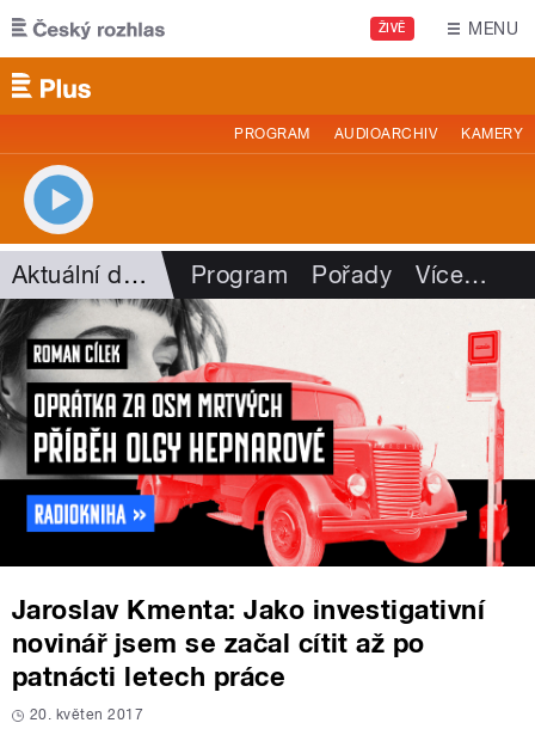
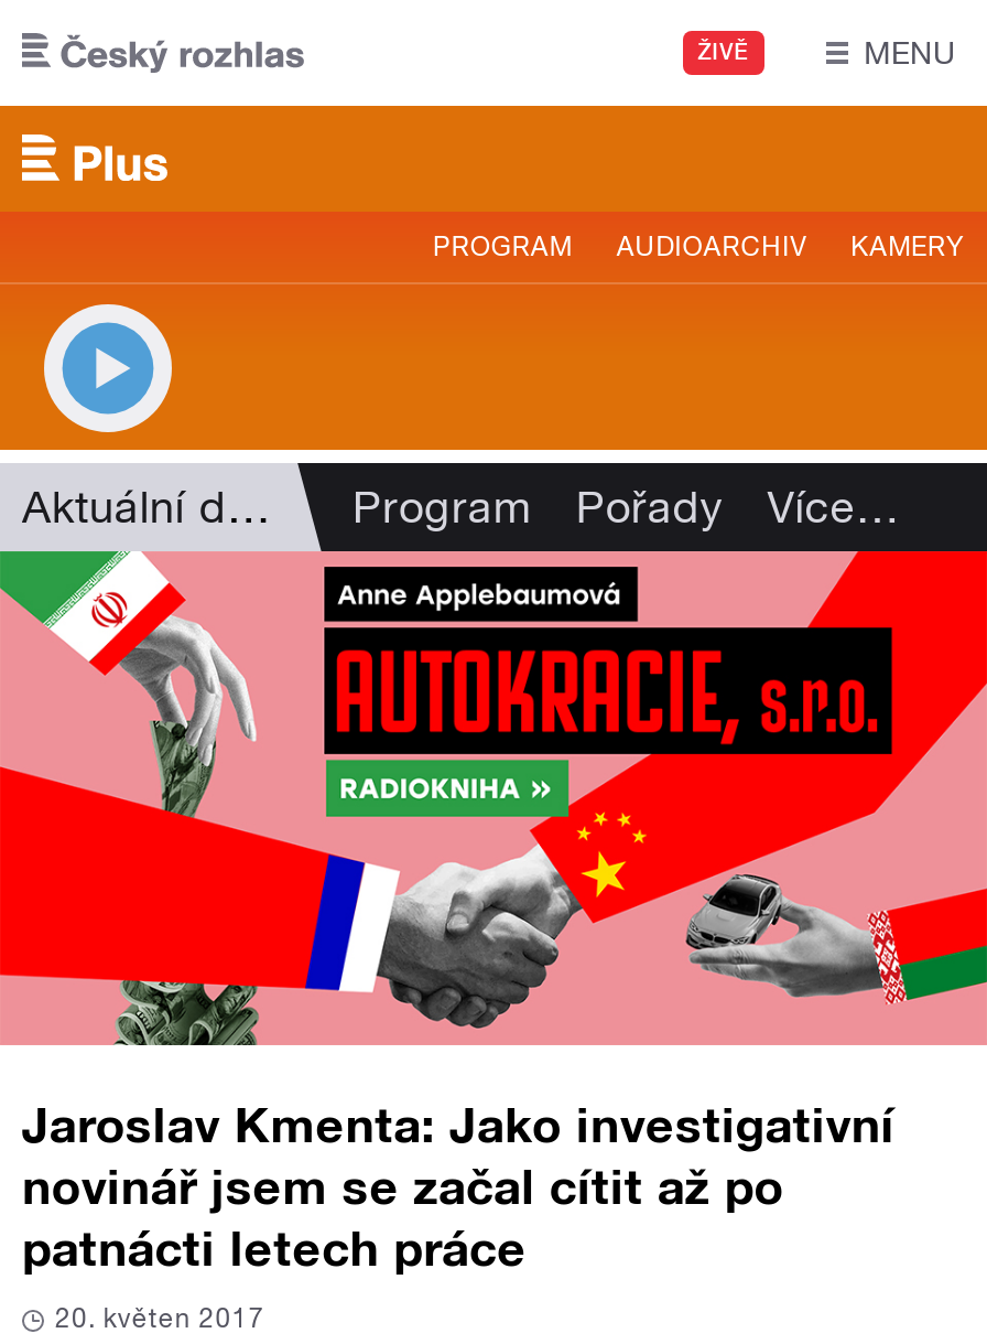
- [image]
+ [image]
